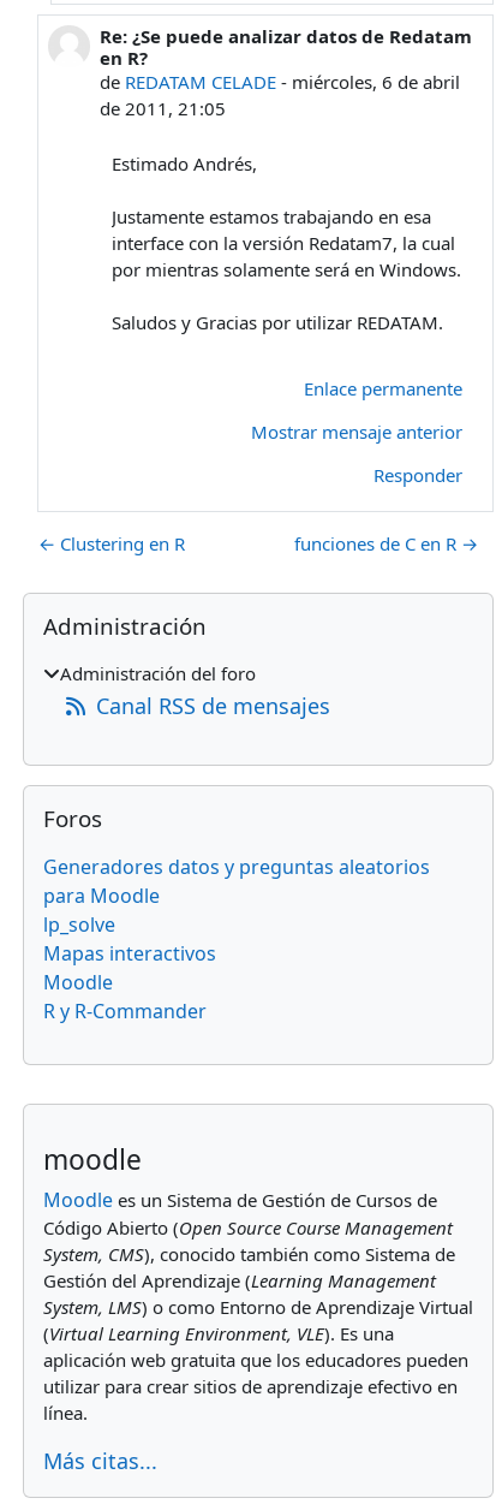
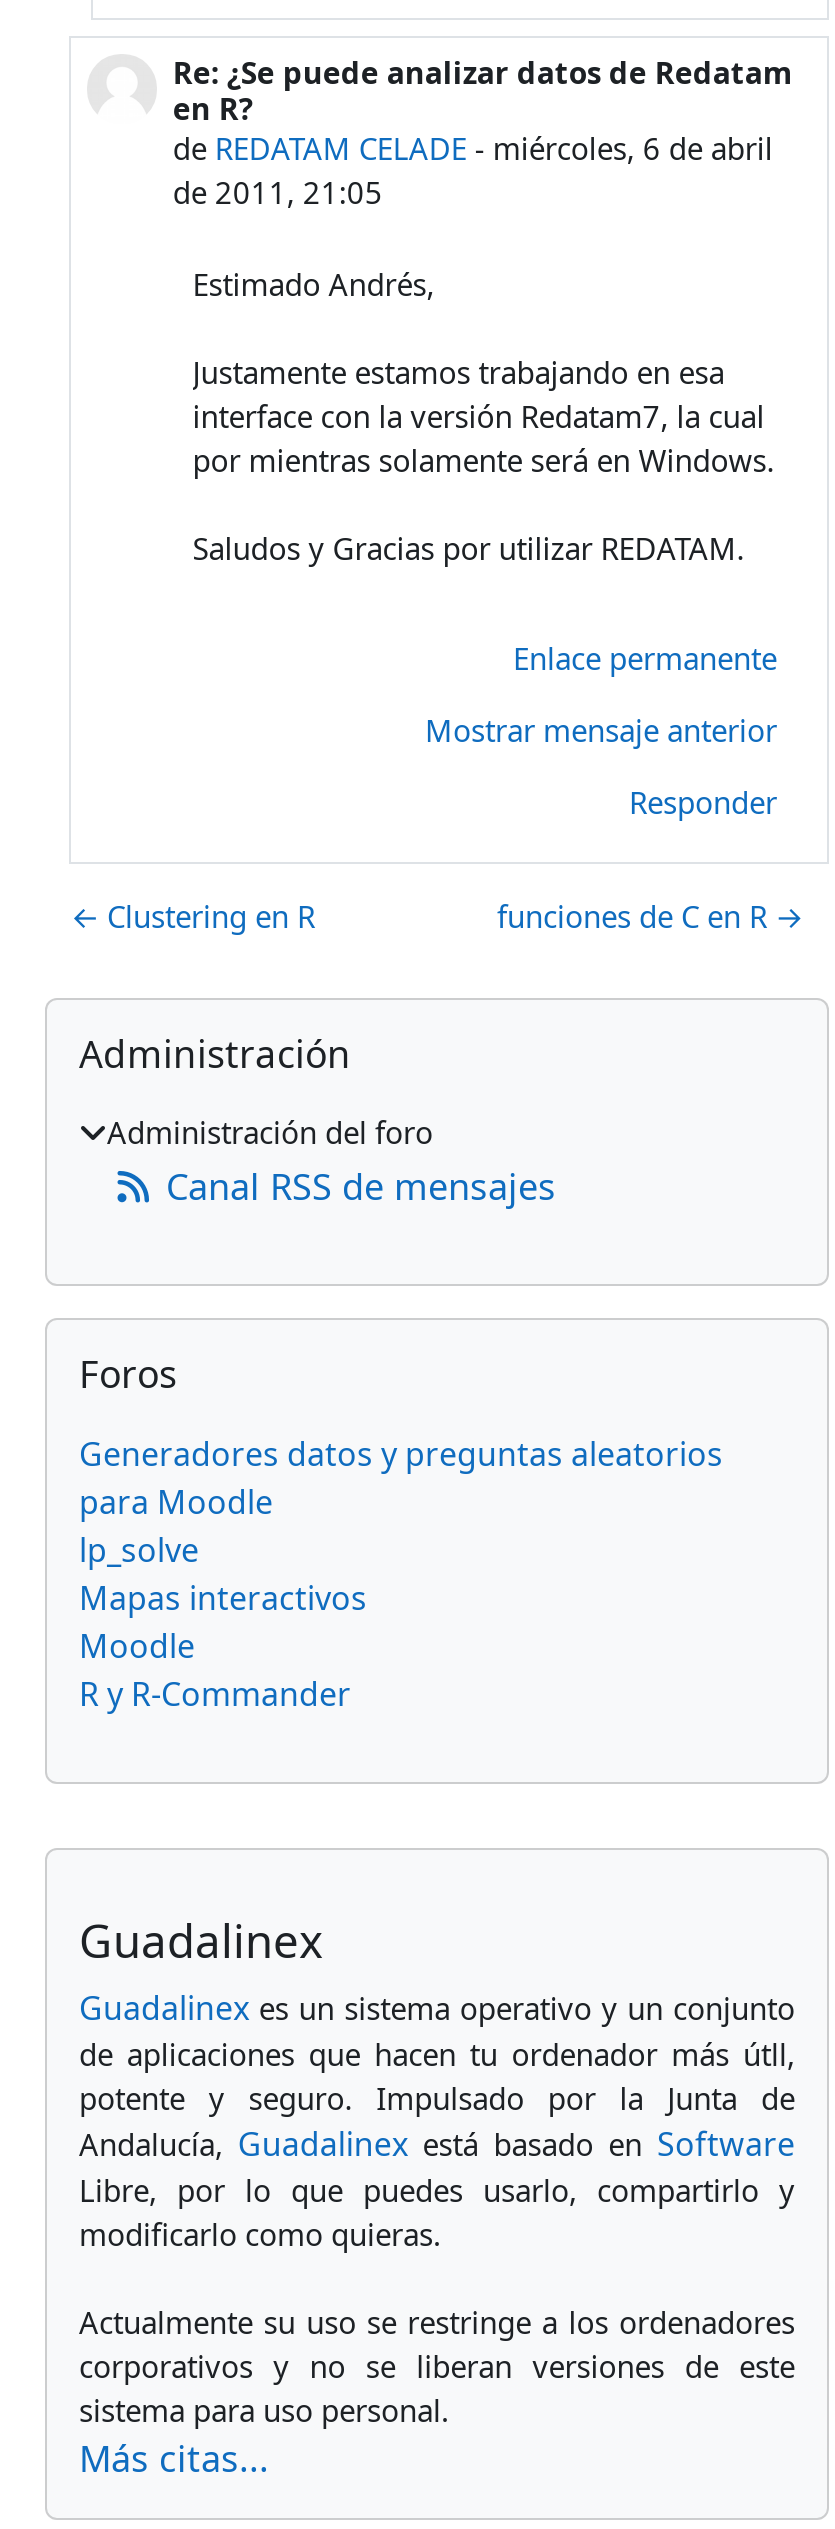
- moodle
- Moodle es un Sistema de Gestión de Cursos de
- Código Abierto (Open Source Course Management
- System, CMS), conocido también como Sistema de
- Gestión del Aprendizaje (Learning Management
- System, LMS) o como Entorno de Aprendizaje Virtual
- (Virtual Learning Environment, VLE). Es una
- aplicación web gratuita que los educadores pueden
- utilizar para crear sitios de aprendizaje efectivo en
- línea.
+ Guadalinex
+ Guadalinex es un sistema operativo y un conjunto
+ de aplicaciones que hacen tu ordenador más útll,
+ potente y seguro. Impulsado por la Junta de
+ Andalucía, Guadalinex está basado en Software
+ Libre, por lo que puedes usarlo, compartirlo y
+ modificarlo como quieras.
+ Actualmente su uso se restringe a los ordenadores
+ corporativos y no se liberan versiones de este
+ sistema para uso personal.
